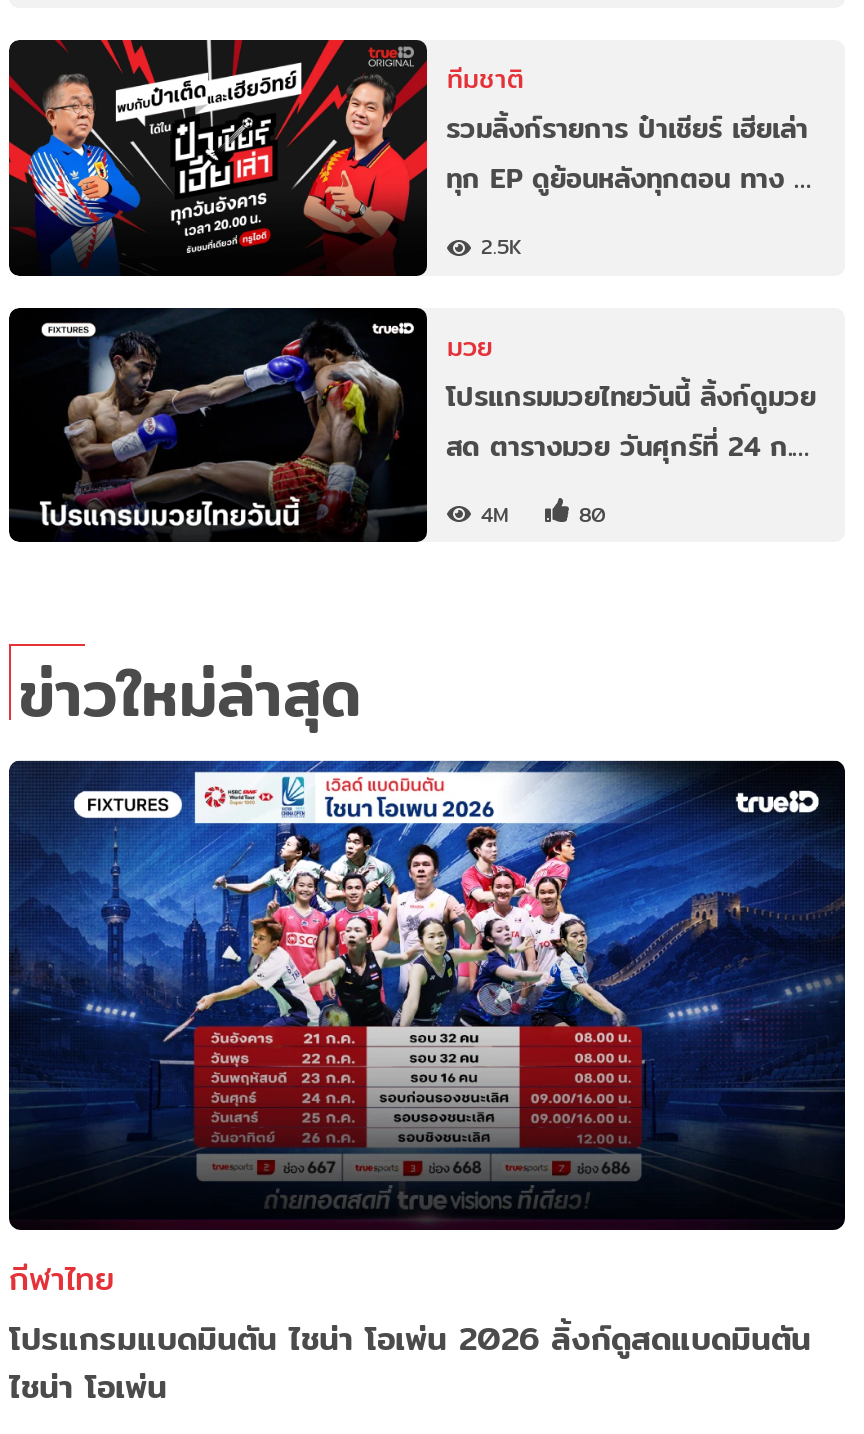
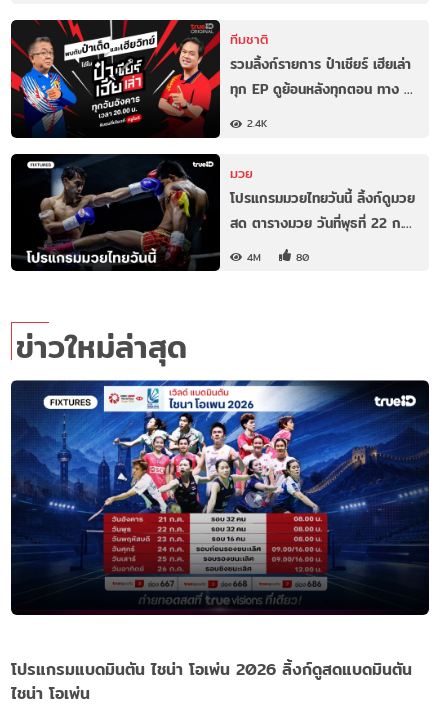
- 2.5K
+ 2.4K

- สด ตารางมวย วันศุกร์ที่ 24 ก.…
+ สด ตารางมวย วันที่พุธที่ 22 ก.…

- กีฬาไทย
